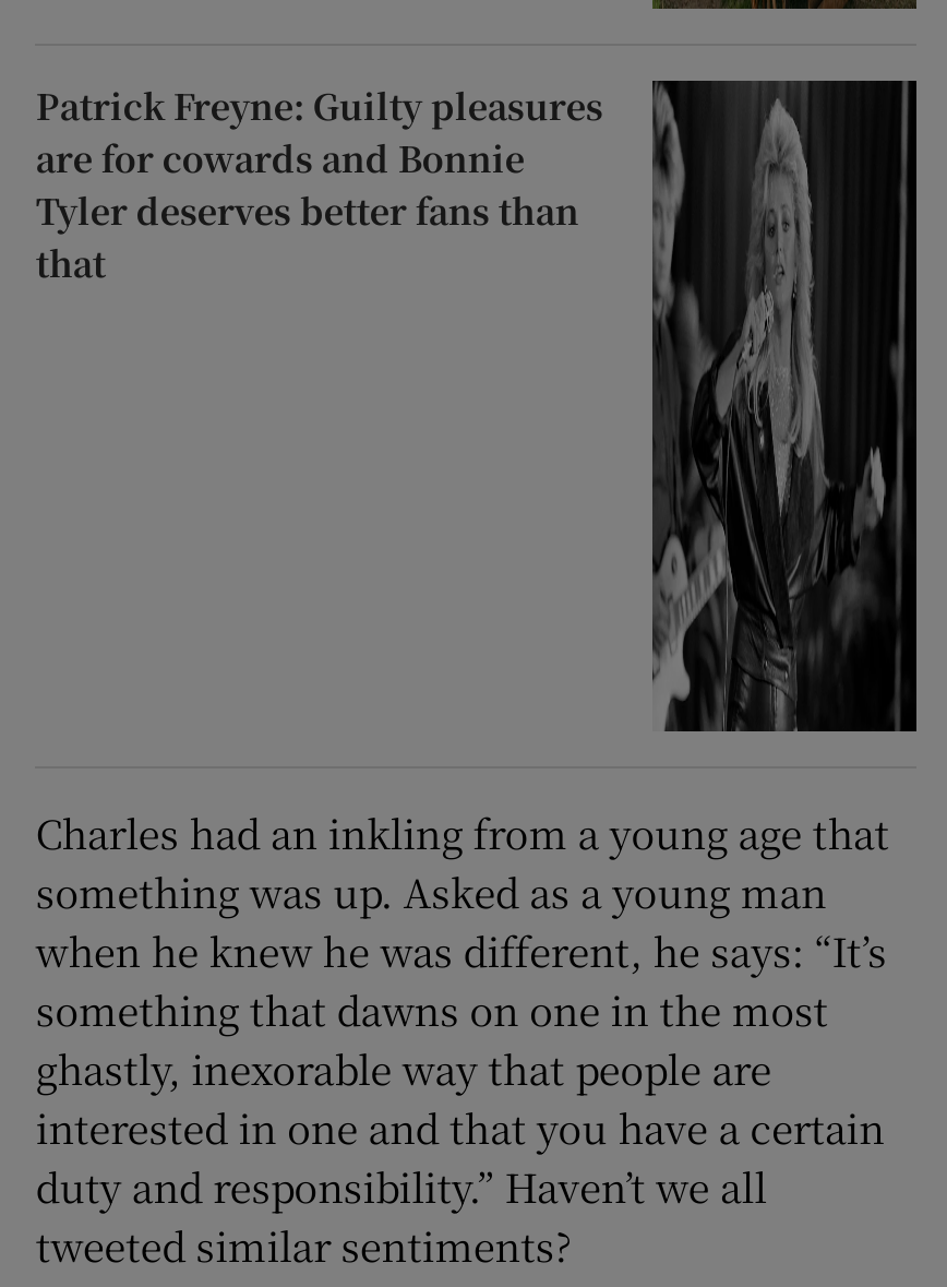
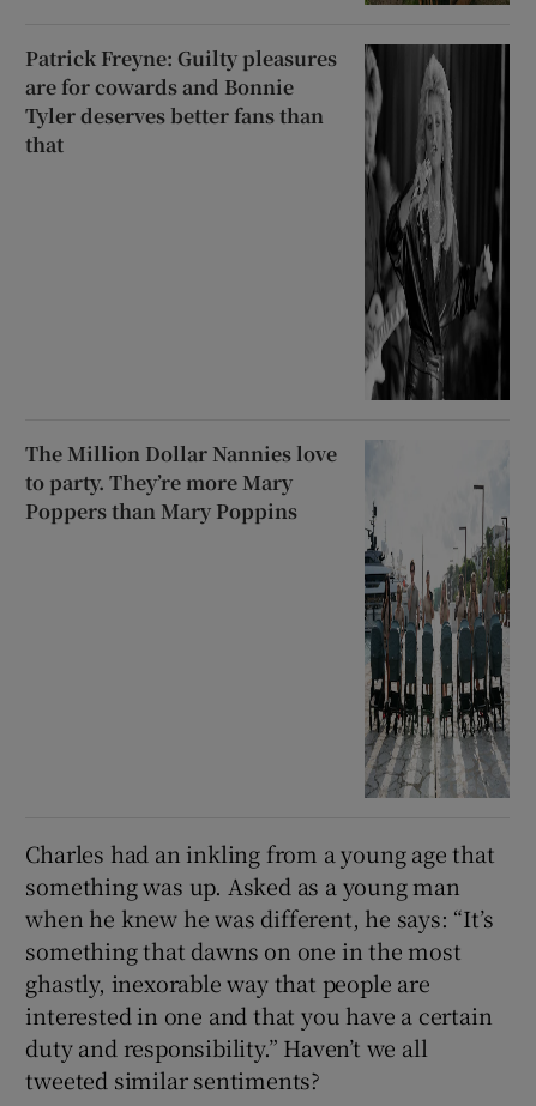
+ [image]
+ The Million Dollar Nannies love
+ to party. They’re more Mary
+ Poppers than Mary Poppins
